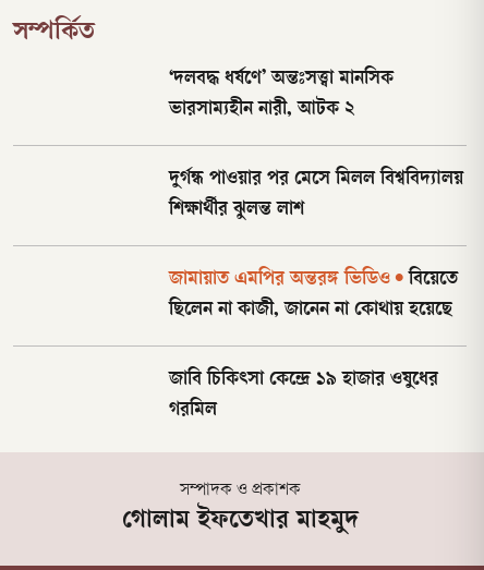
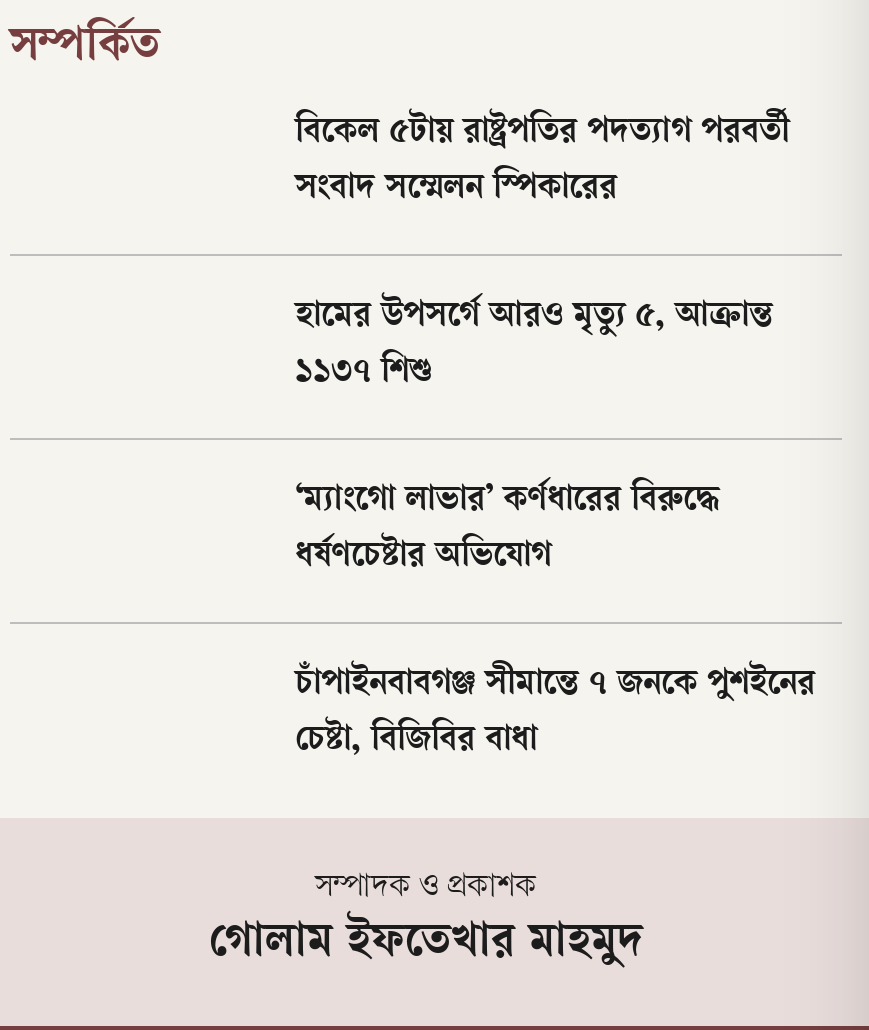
- ‘দলবদ্ধ ধর্ষণে’ অন্তঃসত্ত্বা মানসিক
- ভারসাম্যহীন নারী, আটক ২
+ বিকেল ৫টায় রাষ্ট্রপতির পদত্যাগ পরবর্তী
+ সংবাদ সম্মেলন স্পিকারের

- দুর্গন্ধ পাওয়ার পর মেসে মিলল বিশ্ববিদ্যালয়
- শিক্ষার্থীর ঝুলন্ত লাশ
+ হামের উপসর্গে আরও মৃত্যু ৫, আক্রান্ত
+ ১১৩৭ শিশু

- জামায়াত এমপির অন্তরঙ্গ ভিডিও • বিয়েতে
- ছিলেন না কাজী, জানেন না কোথায় হয়েছে
+ ‘ম্যাংগো লাভার’ কর্ণধারের বিরুদ্ধে
+ ধর্ষণচেষ্টার অভিযোগ

- জাবি চিকিৎসা কেন্দ্রে ১৯ হাজার ওষুধের
- গরমিল
+ চাঁপাইনবাবগঞ্জ সীমান্তে ৭ জনকে পুশইনের
+ চেষ্টা, বিজিবির বাধা
